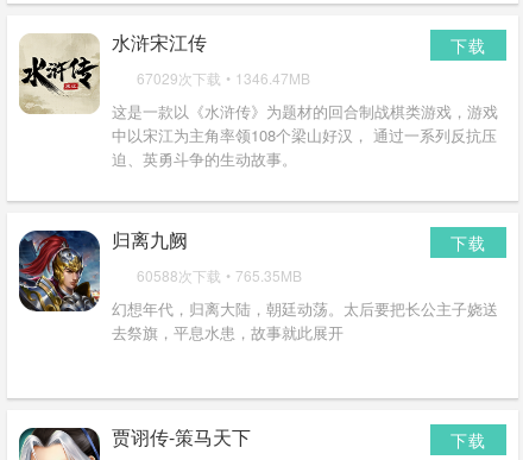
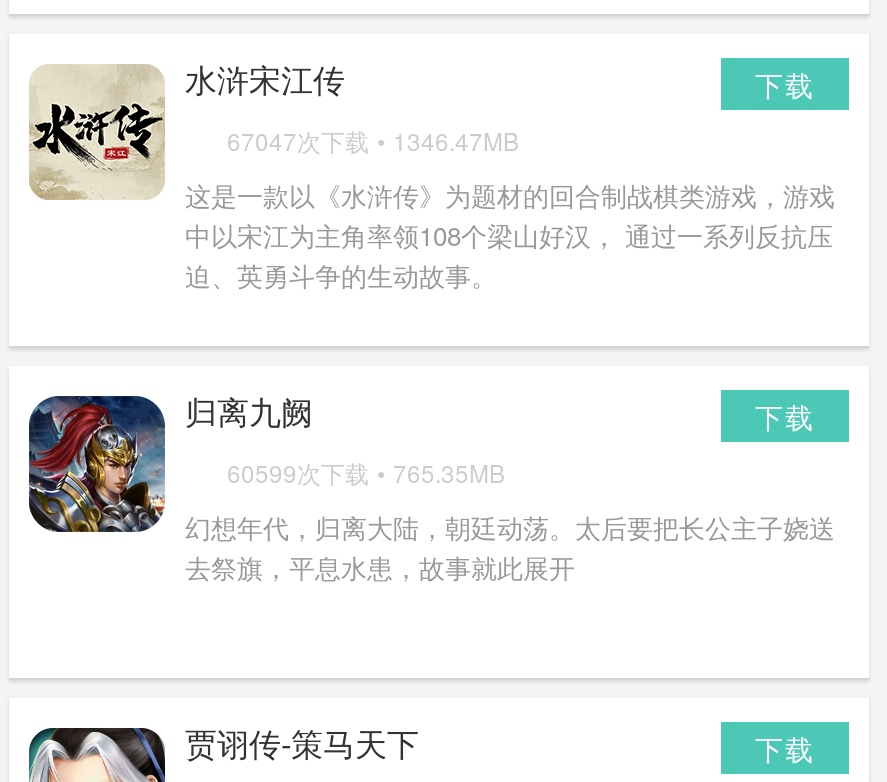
- 67029次下载 • 1346.47MB
+ 67047次下载 • 1346.47MB

- 60588次下载 • 765.35MB
+ 60599次下载 • 765.35MB
